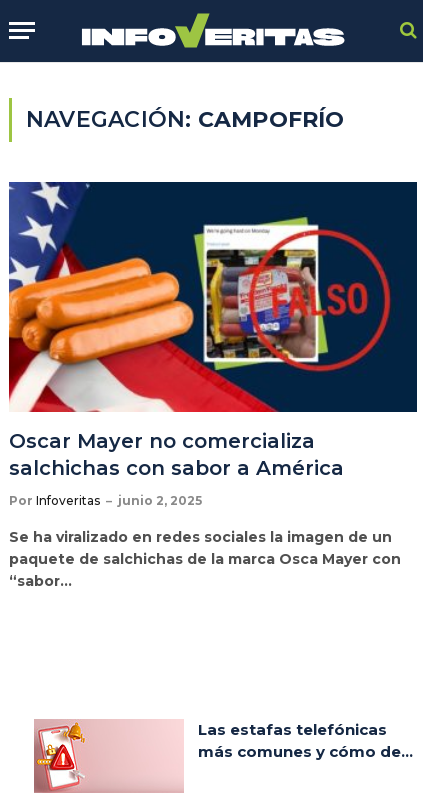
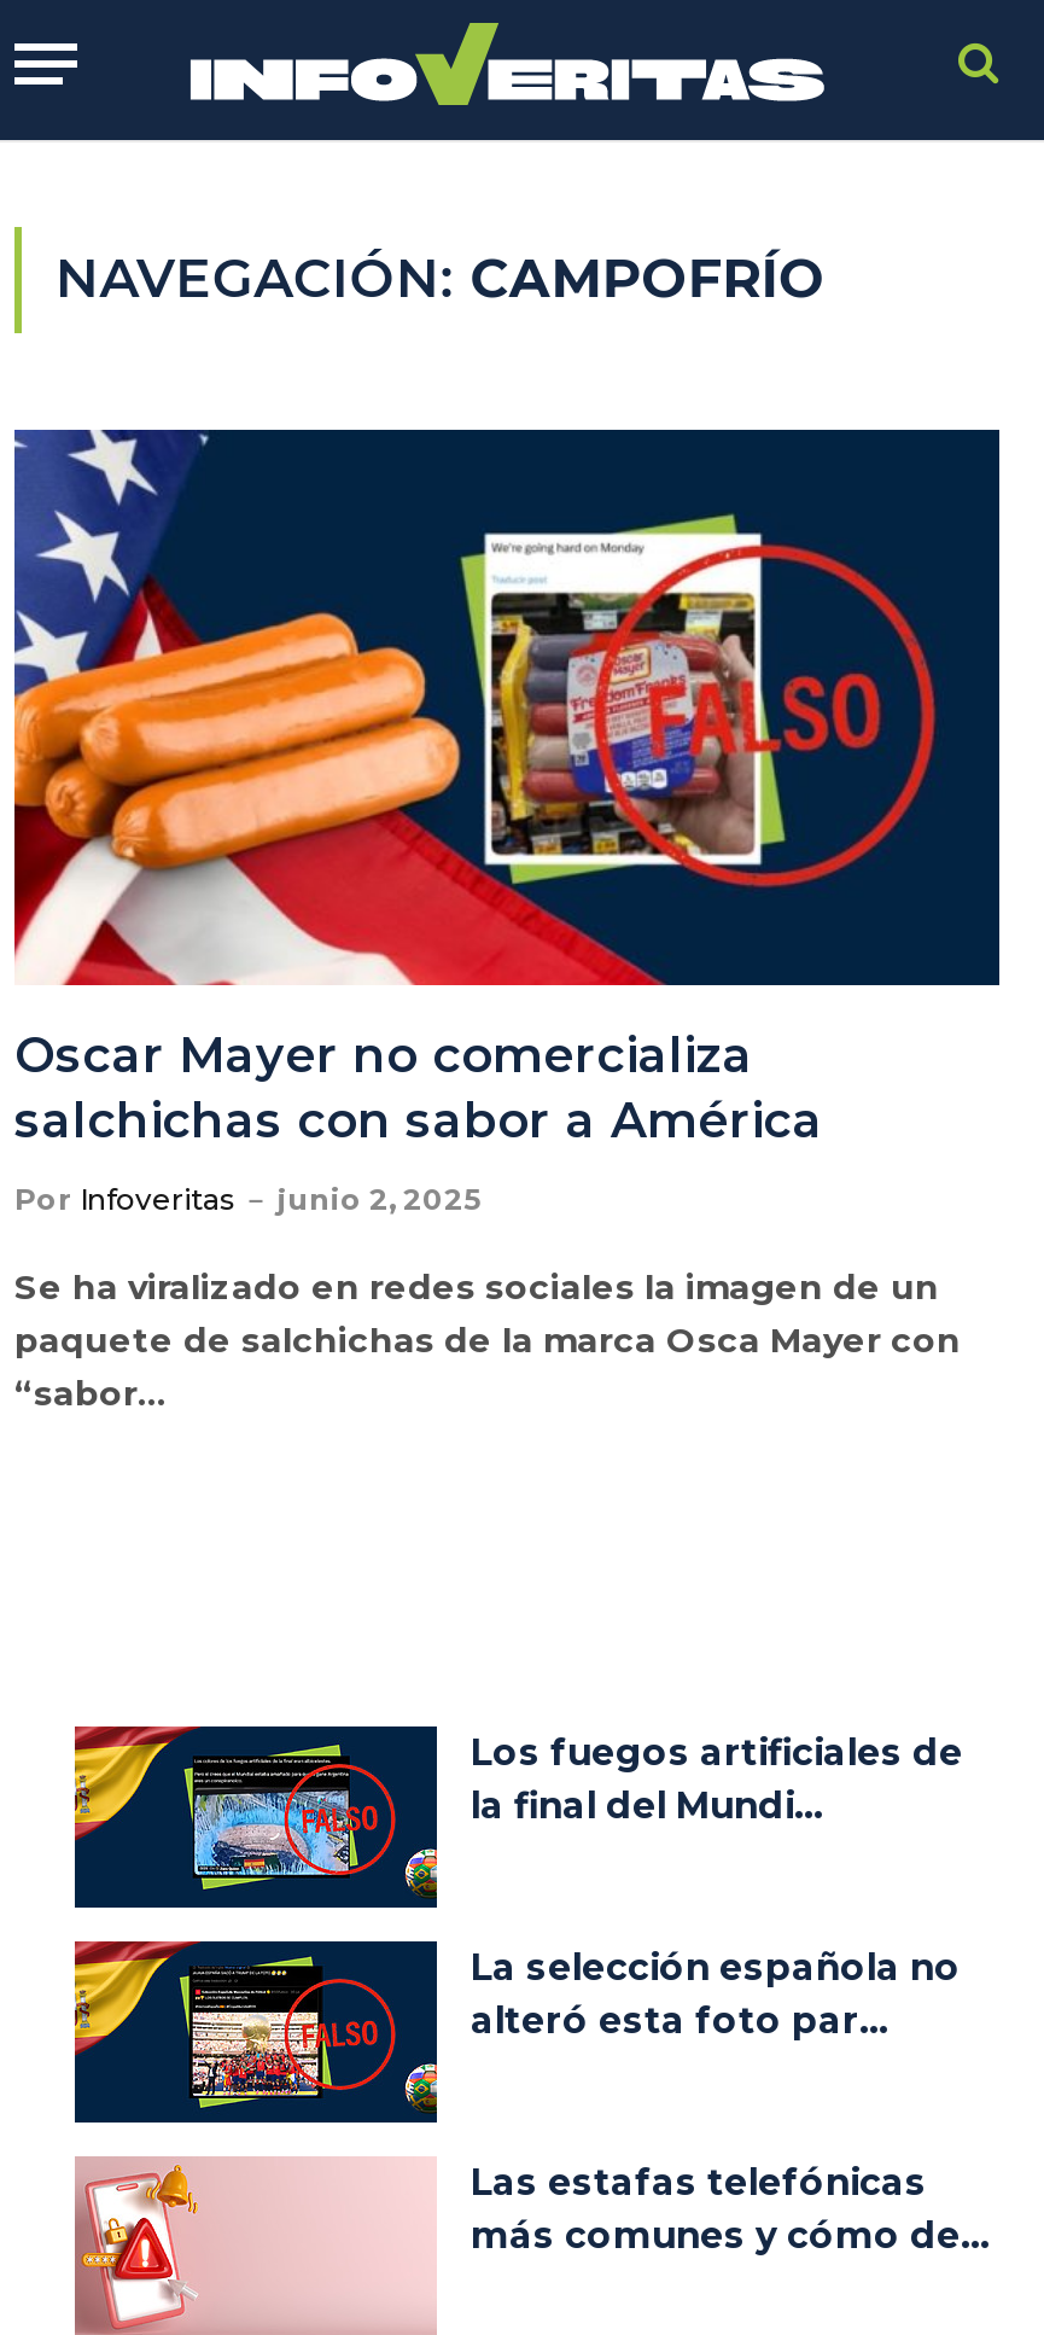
+ [image]
+ Los fuegos artificiales de
+ la final del Mundi...

+ [image]
+ La selección española no
+ alteró esta foto par...
